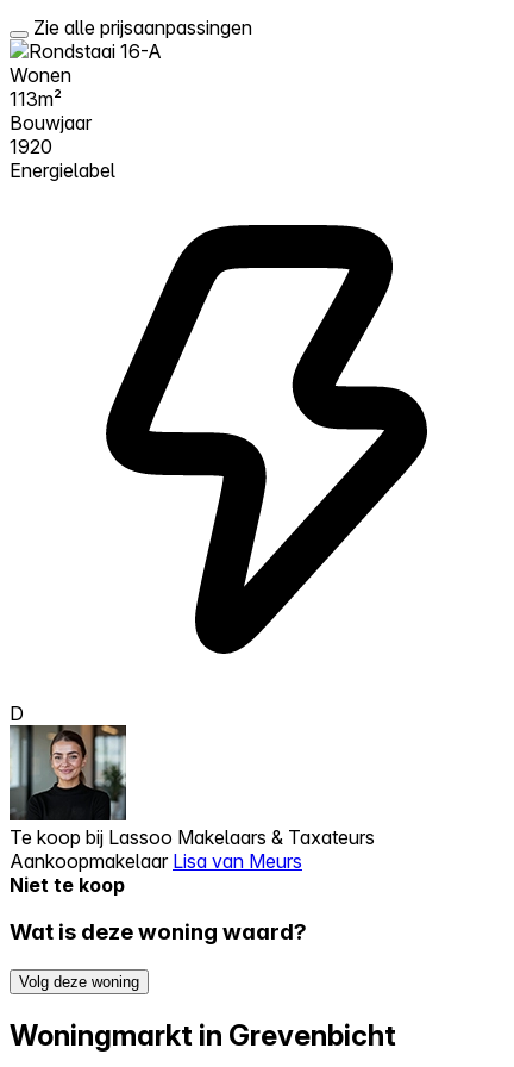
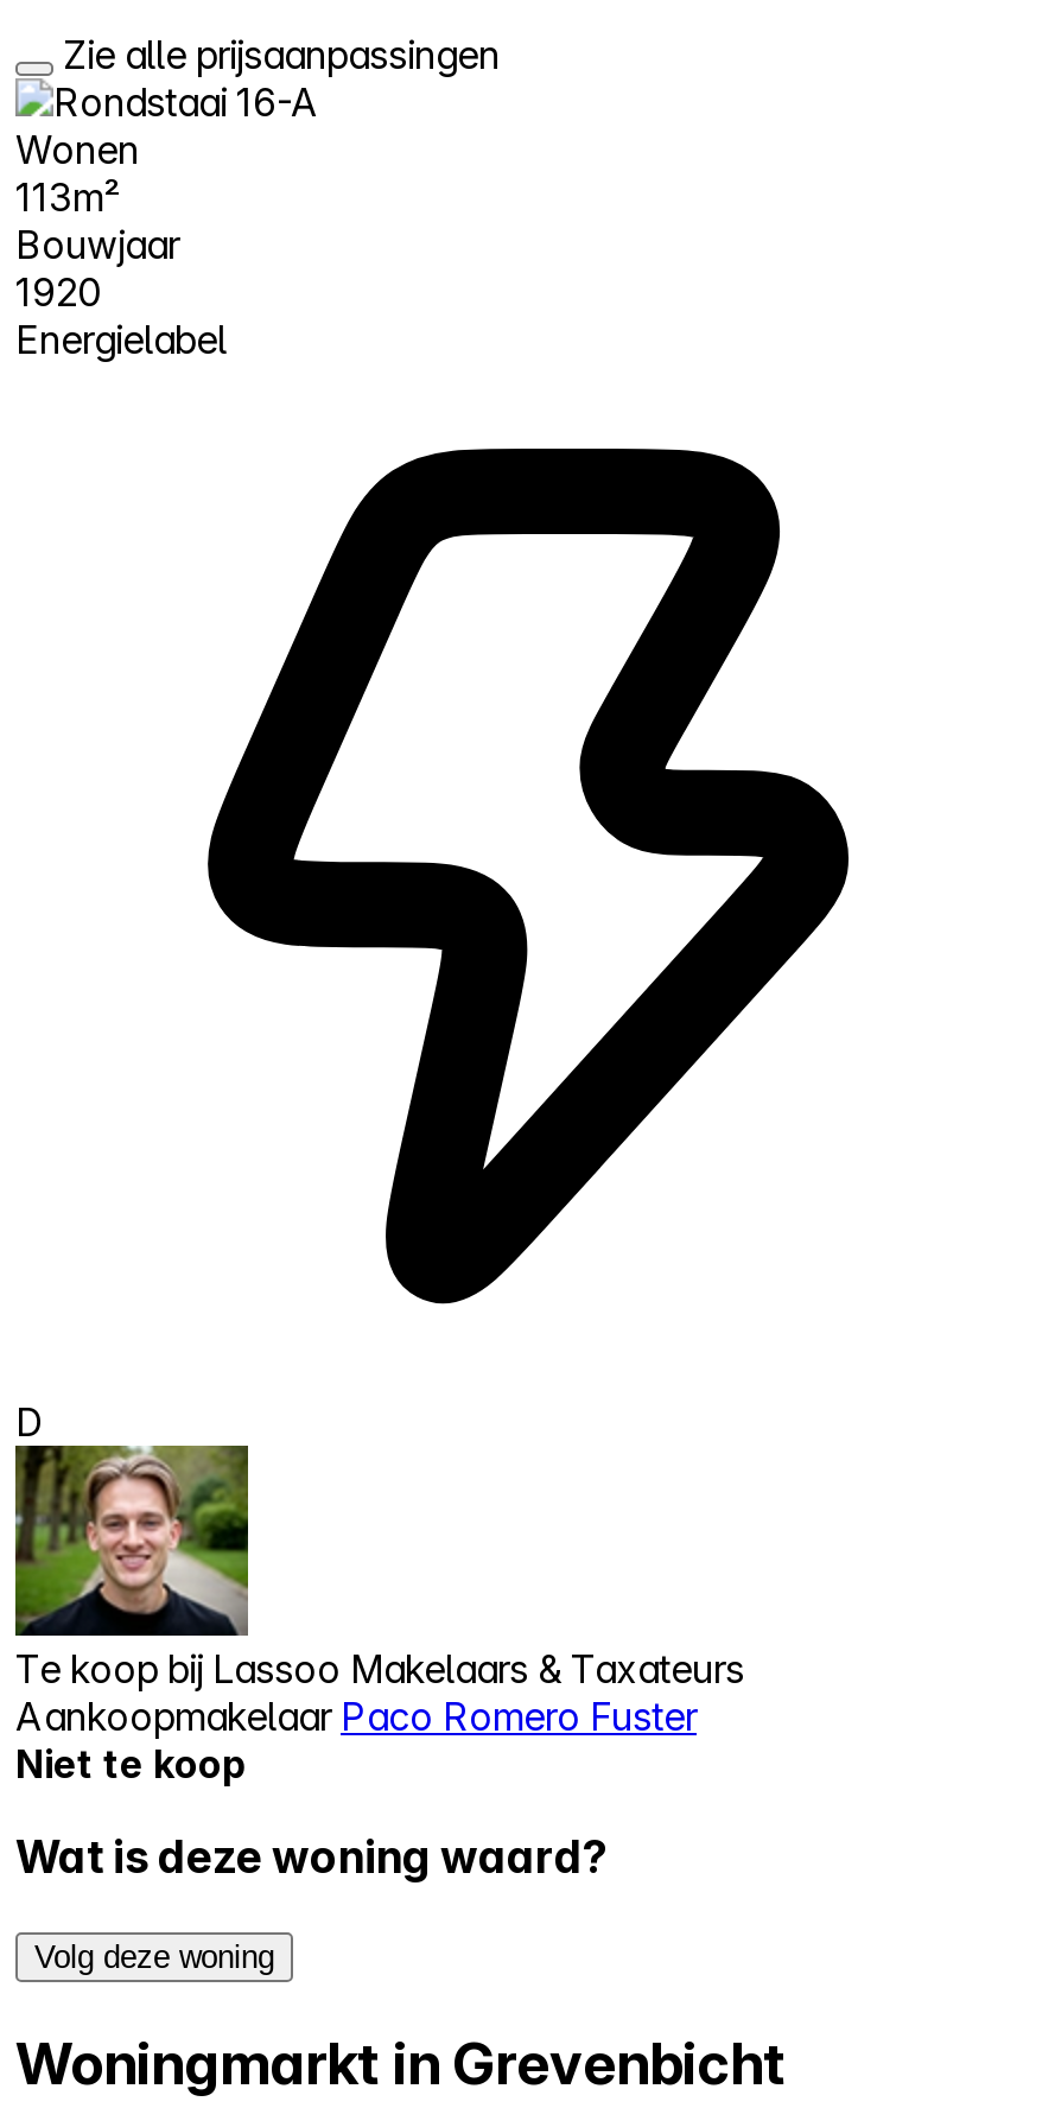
- [image]
- Aankoopmakelaar Lisa van Meurs
+ [image]
+ Aankoopmakelaar Paco Romero Fuster
